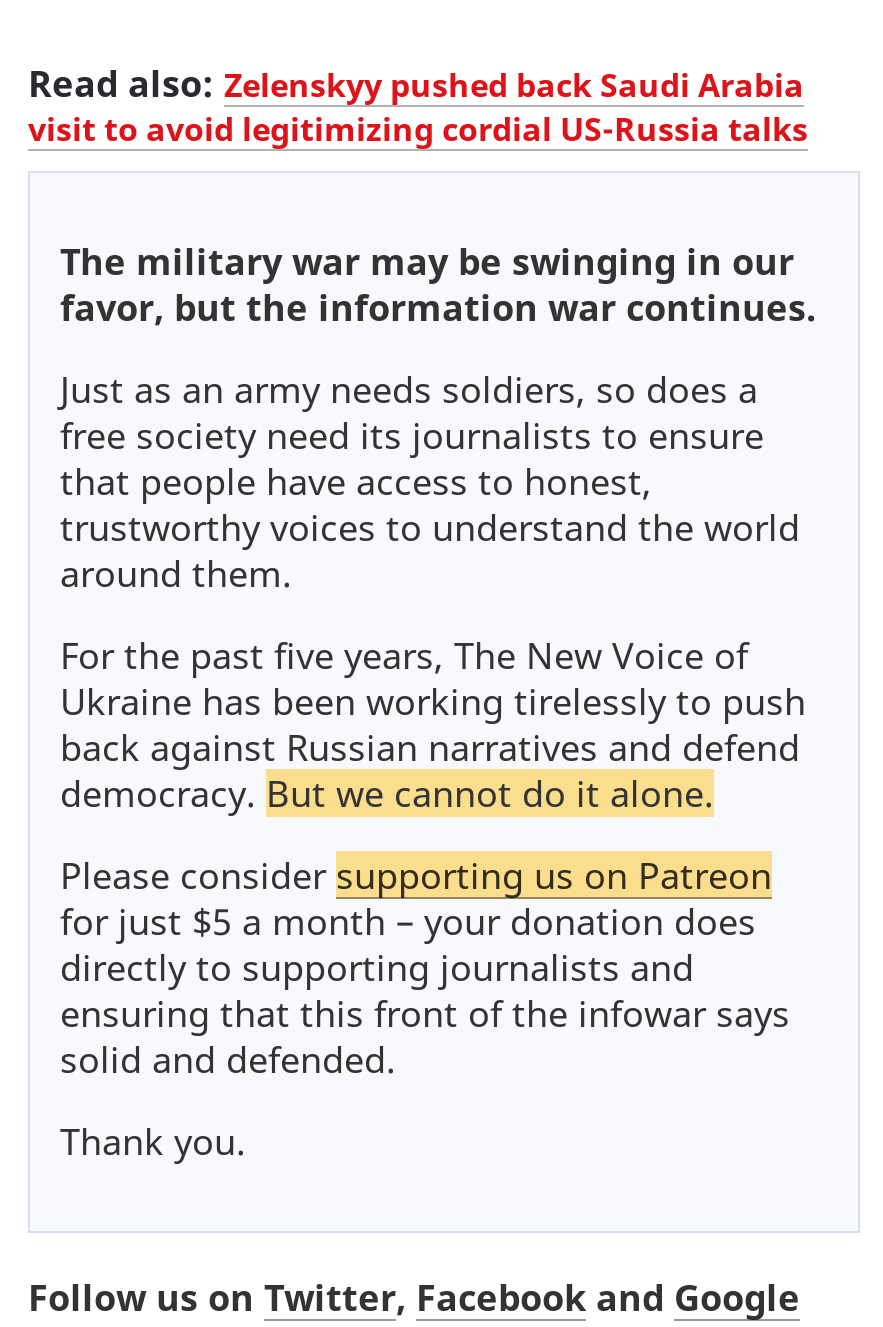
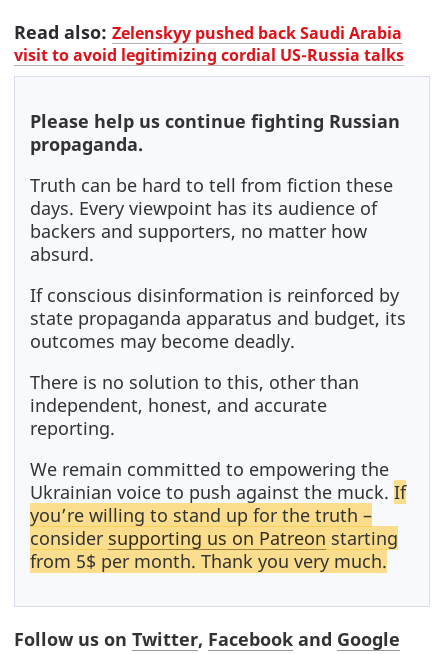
- The military war may be swinging in our
- favor, but the information war continues.
+ Please help us continue fighting Russian
+ propaganda.

- Just as an army needs soldiers, so does a
- free society need its journalists to ensure
- that people have access to honest,
- trustworthy voices to understand the world
- around them.
+ Truth can be hard to tell from fiction these
+ days. Every viewpoint has its audience of
+ backers and supporters, no matter how
+ absurd.

- For the past five years, The New Voice of
- Ukraine has been working tirelessly to push
- back against Russian narratives and defend
- democracy. But we cannot do it alone.
+ If conscious disinformation is reinforced by
+ state propaganda apparatus and budget, its
+ outcomes may become deadly.

- Please consider supporting us on Patreon
- for just $5 a month – your donation does
- directly to supporting journalists and
- ensuring that this front of the infowar says
- solid and defended.
+ There is no solution to this, other than
+ independent, honest, and accurate
+ reporting.

- Thank you.
+ We remain committed to empowering the
+ Ukrainian voice to push against the muck. If
+ you’re willing to stand up for the truth –
+ consider supporting us on Patreon starting
+ from 5$ per month. Thank you very much.
